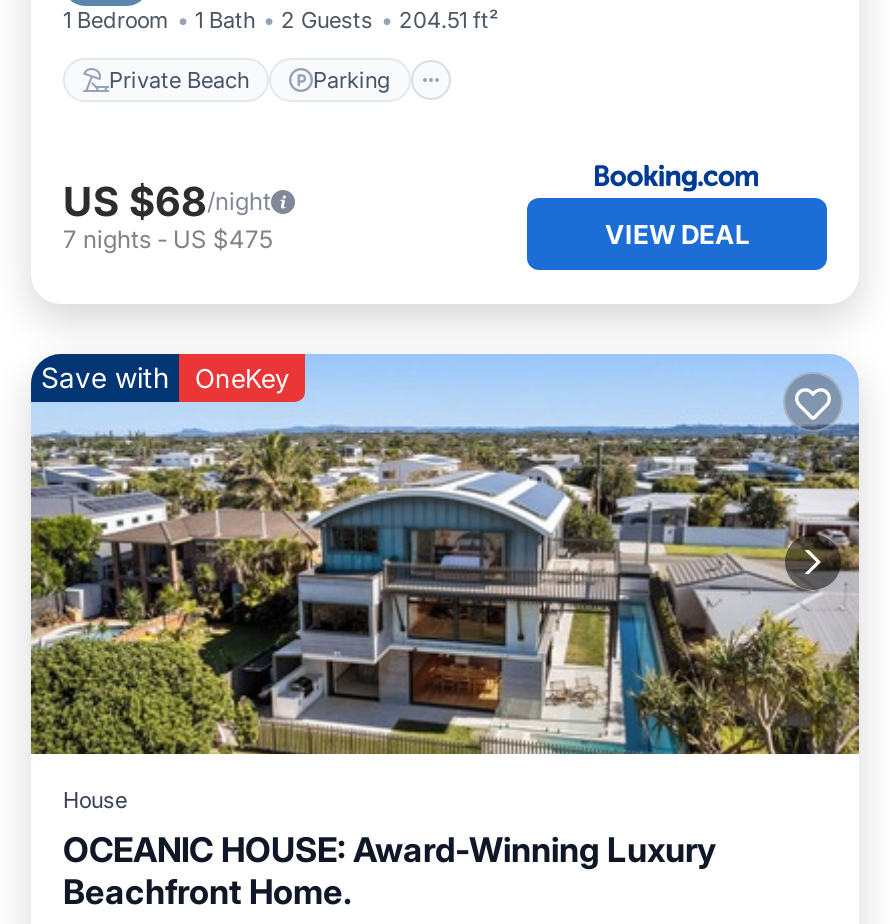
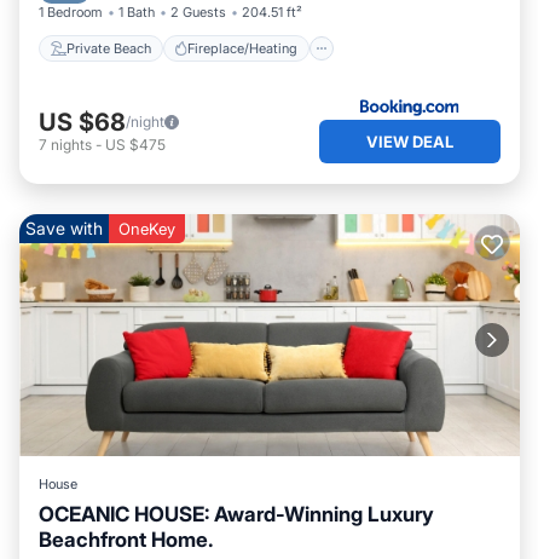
- Parking
+ Fireplace/Heating

- [image]
+ [image]
